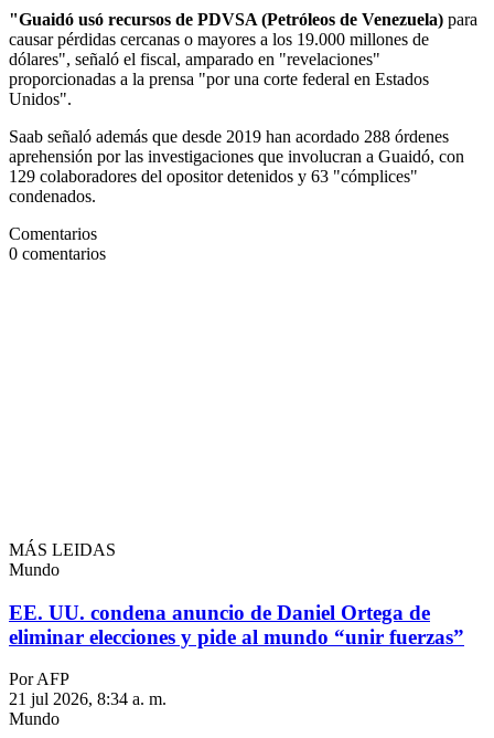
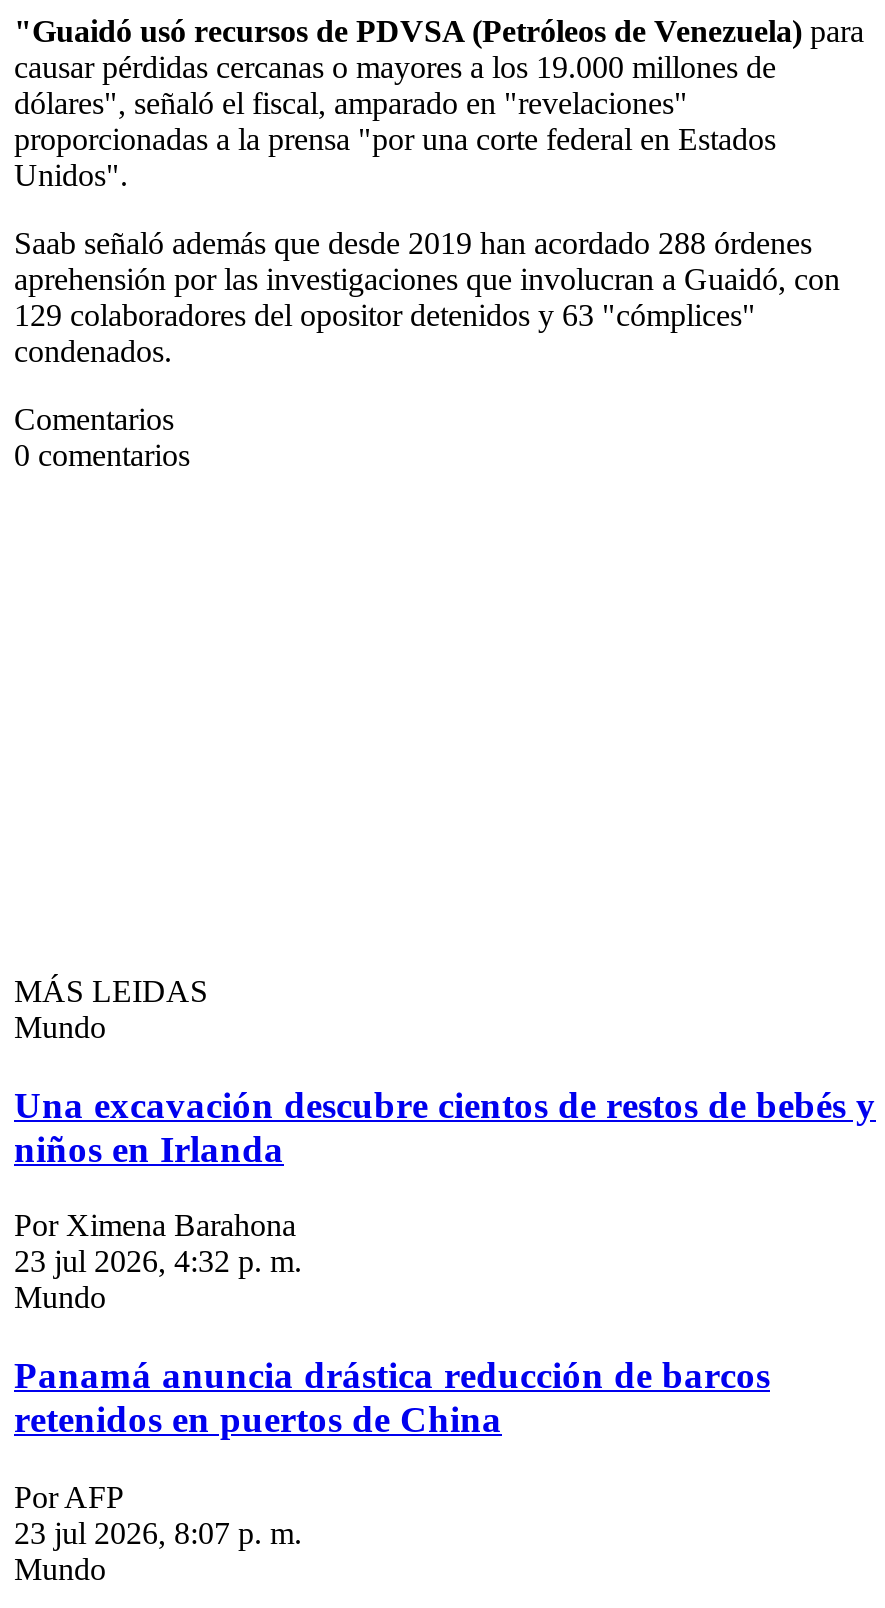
- EE. UU. condena anuncio de Daniel Ortega de
- eliminar elecciones y pide al mundo “unir fuerzas”
+ Una excavación descubre cientos de restos de bebés y
+ niños en Irlanda
+ Por Ximena Barahona
+ 23 jul 2026, 4:32 p. m.
+ Mundo
+ Panamá anuncia drástica reducción de barcos
+ retenidos en puertos de China

- 21 jul 2026, 8:34 a. m.
+ 23 jul 2026, 8:07 p. m.
